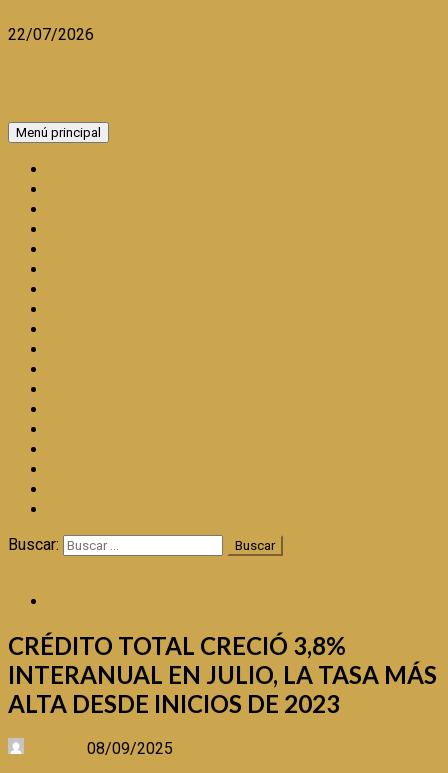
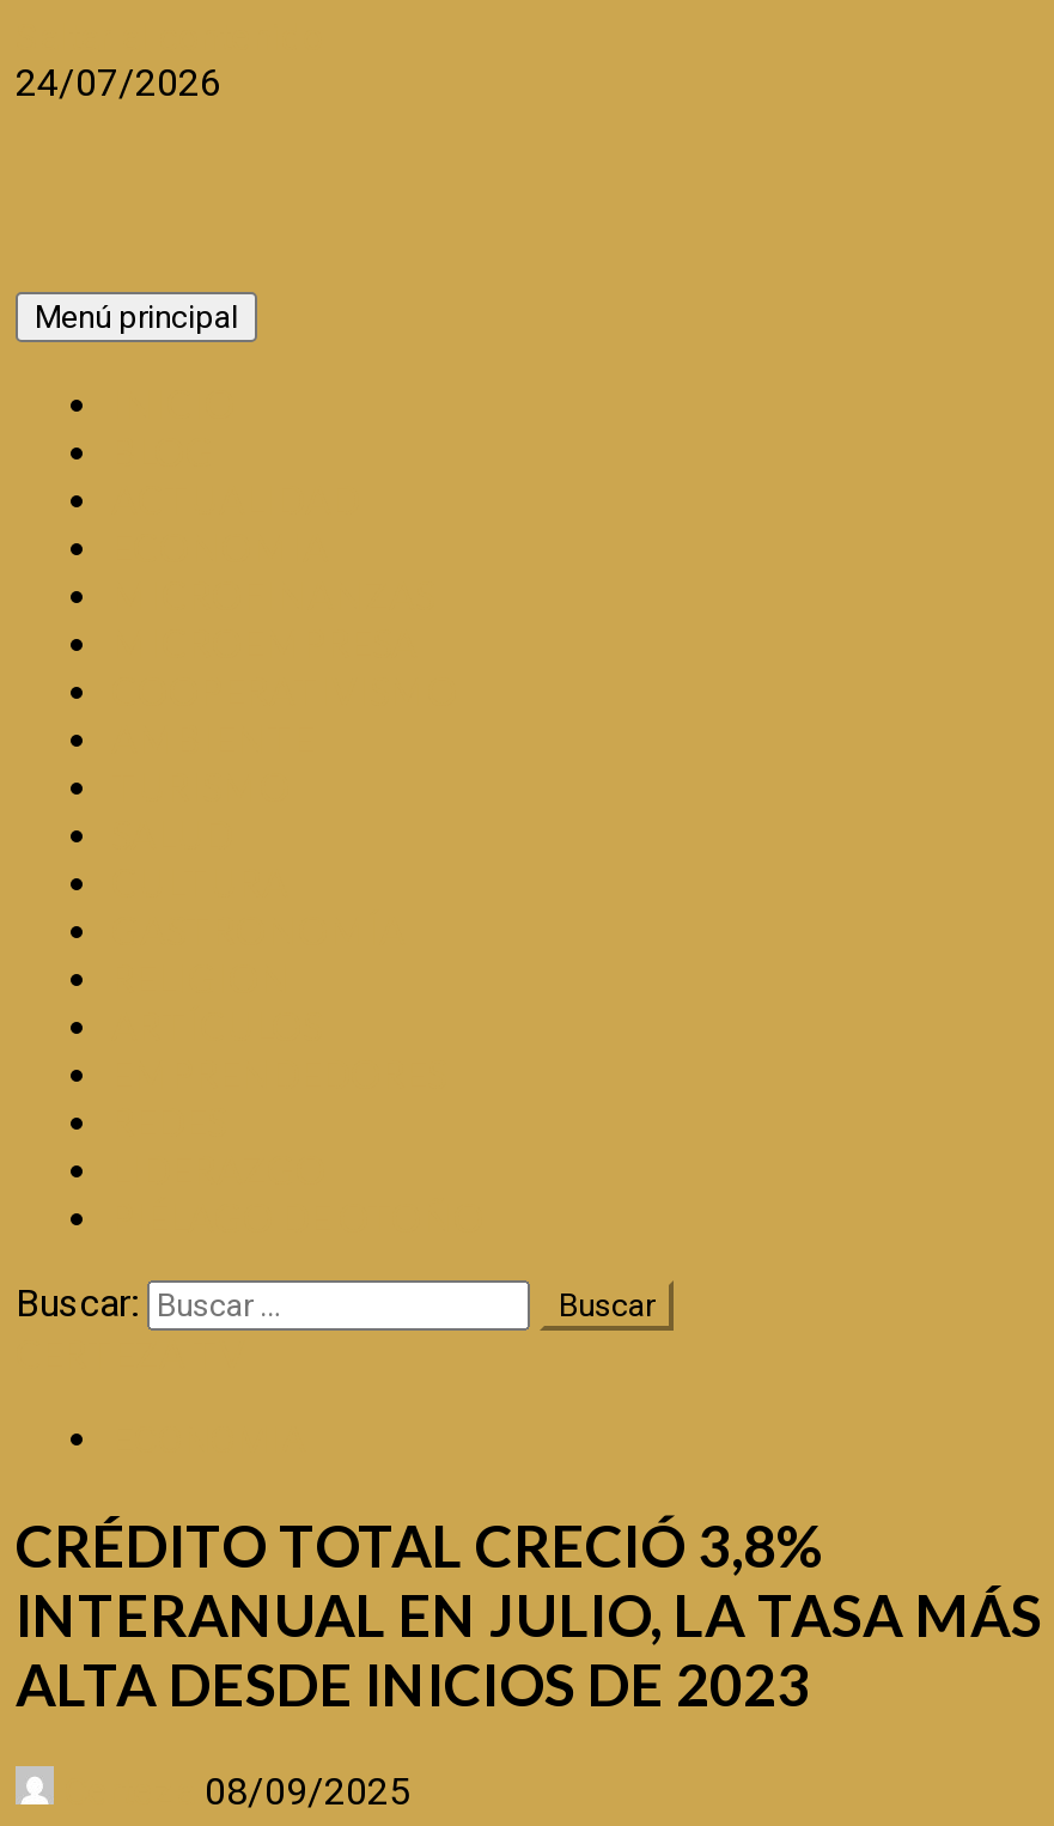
- 22/07/2026
+ 24/07/2026
